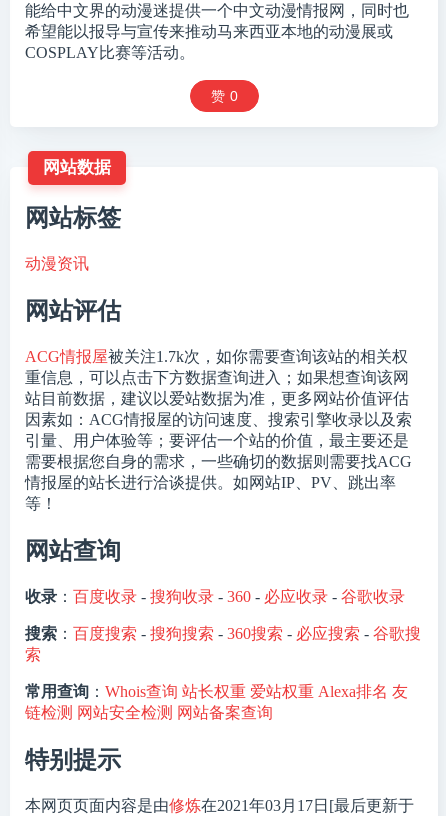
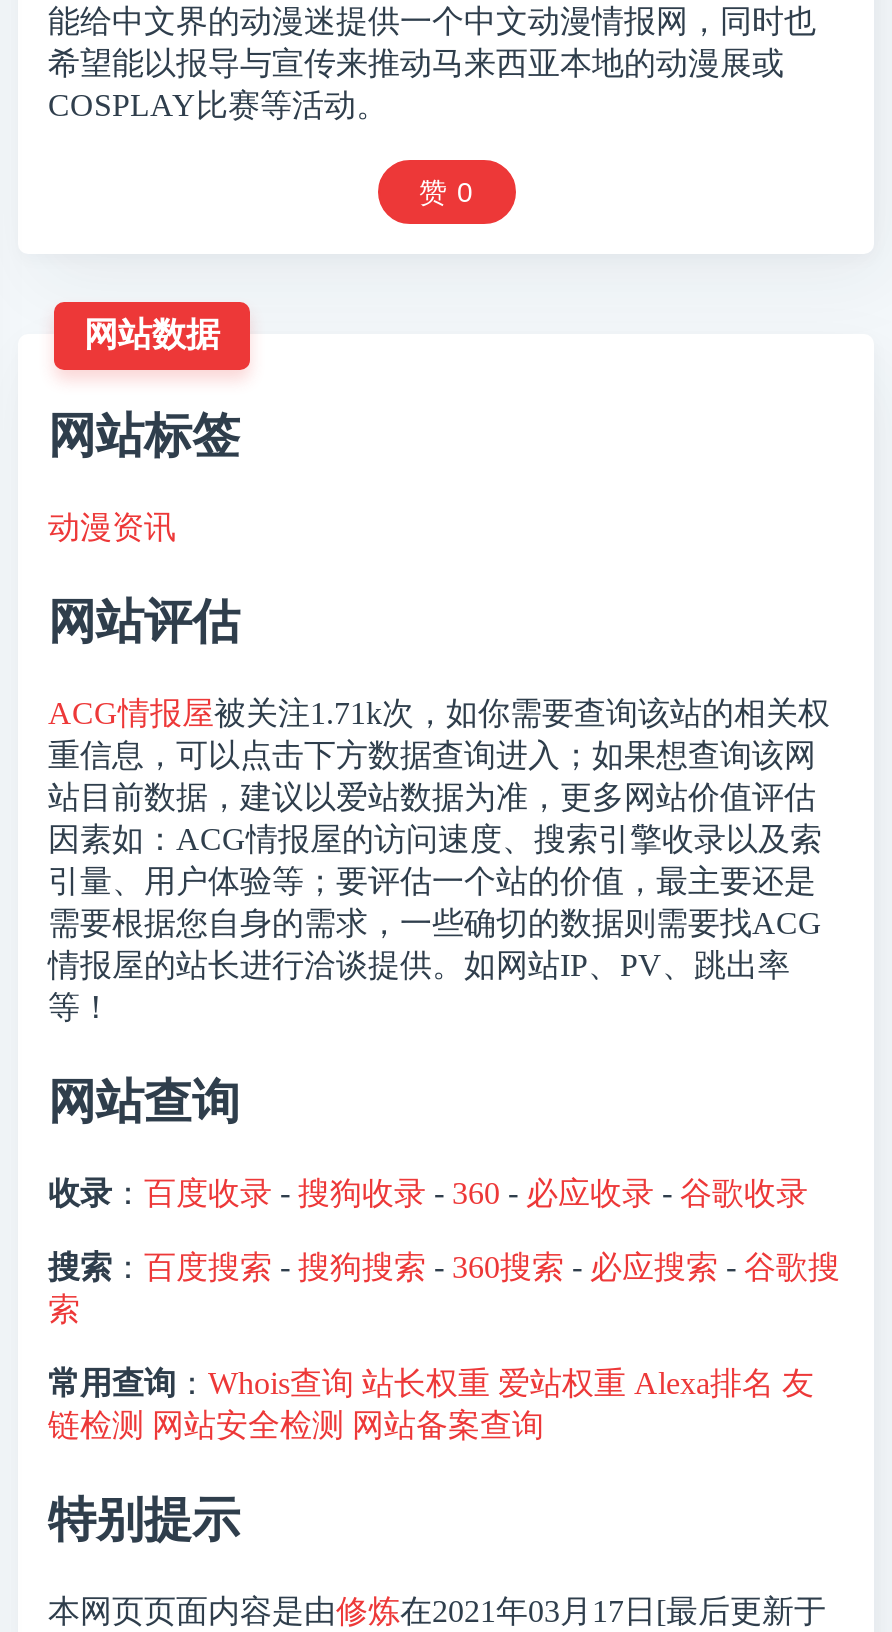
- ACG情报屋被关注1.7k次，如你需要查询该站的相关权
+ ACG情报屋被关注1.71k次，如你需要查询该站的相关权
